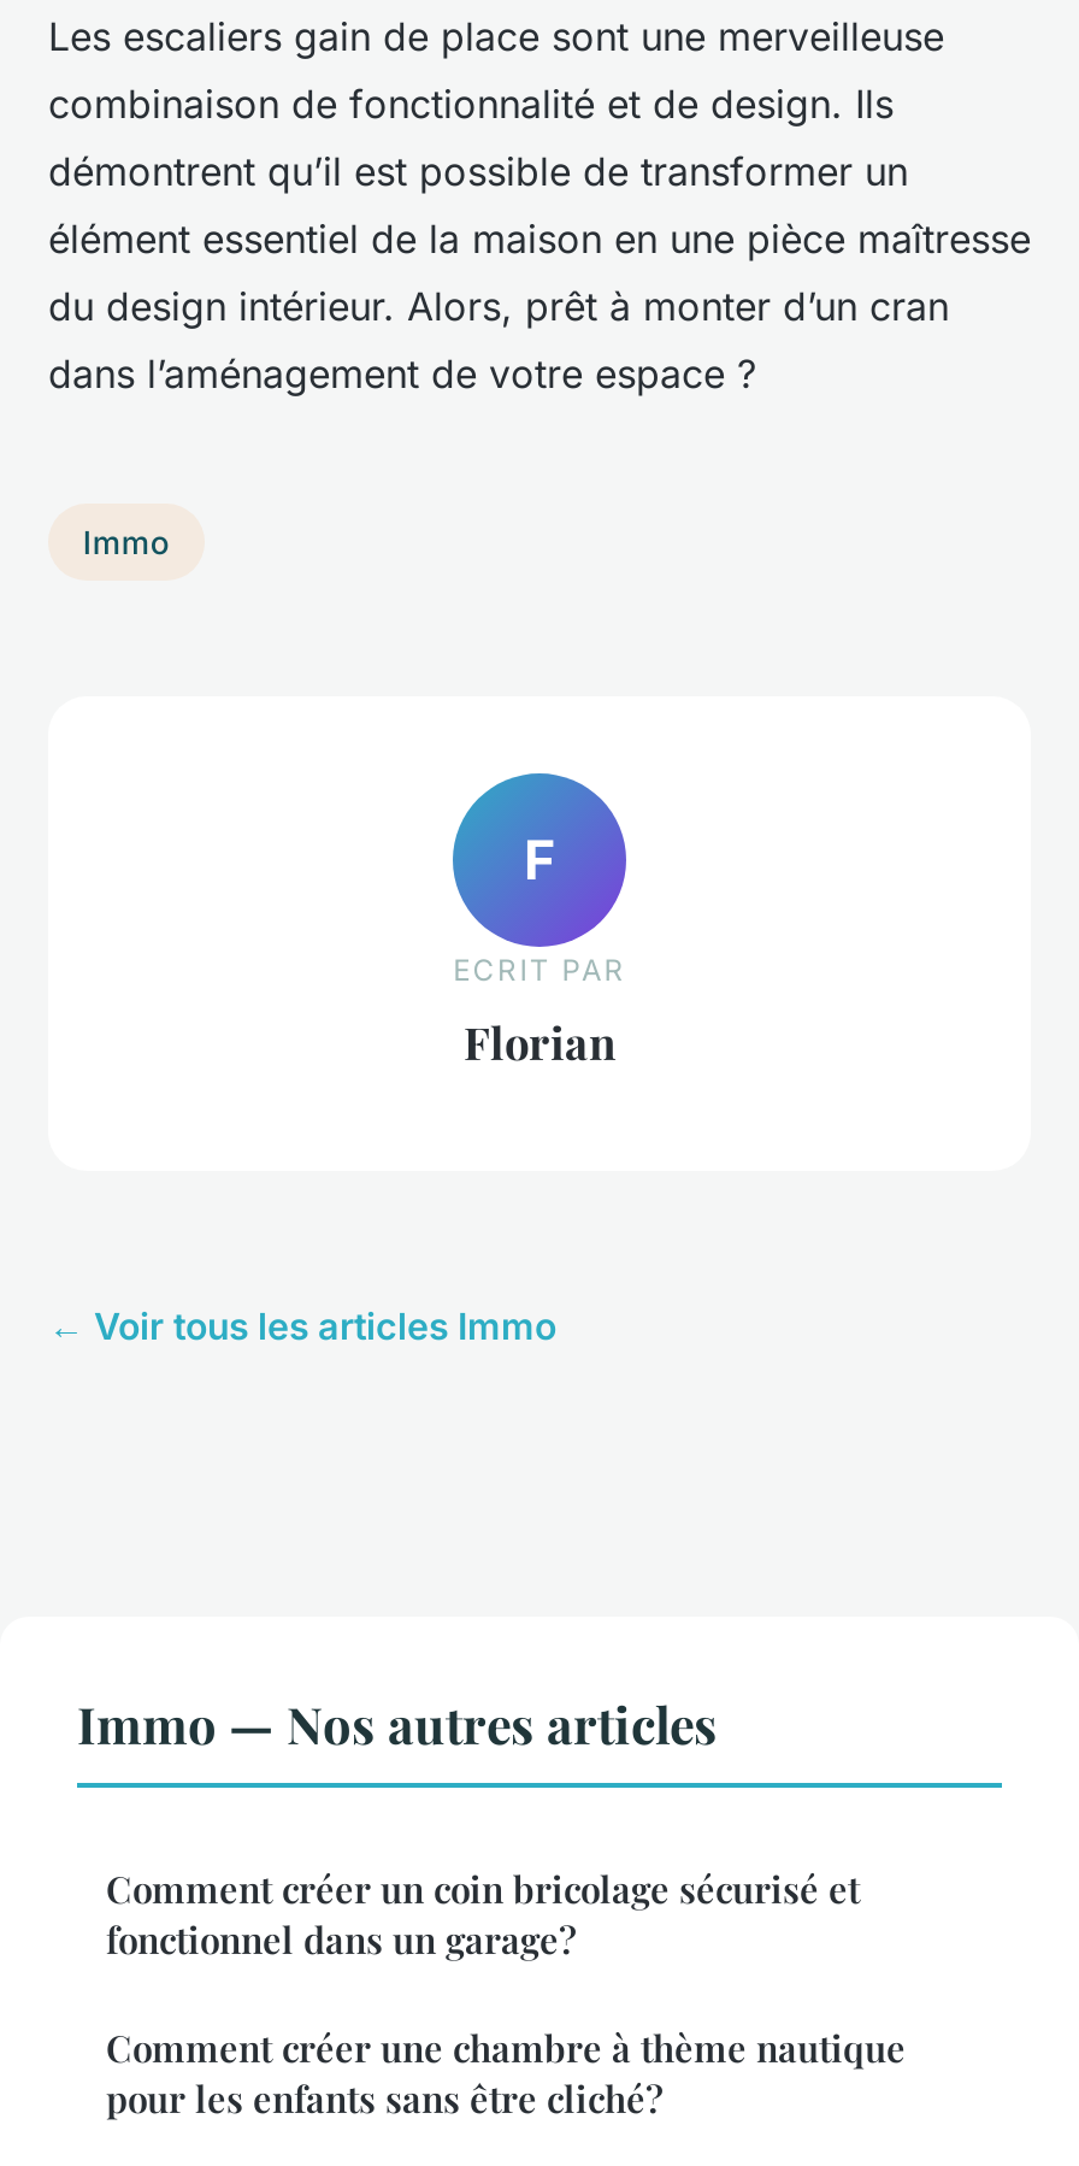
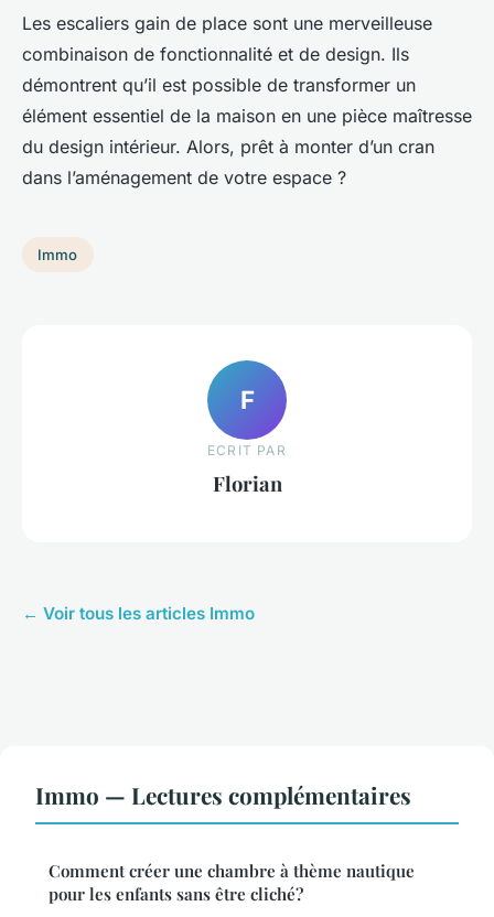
- Immo — Nos autres articles
- Comment créer un coin bricolage sécurisé et
- fonctionnel dans un garage?
+ Immo — Lectures complémentaires
